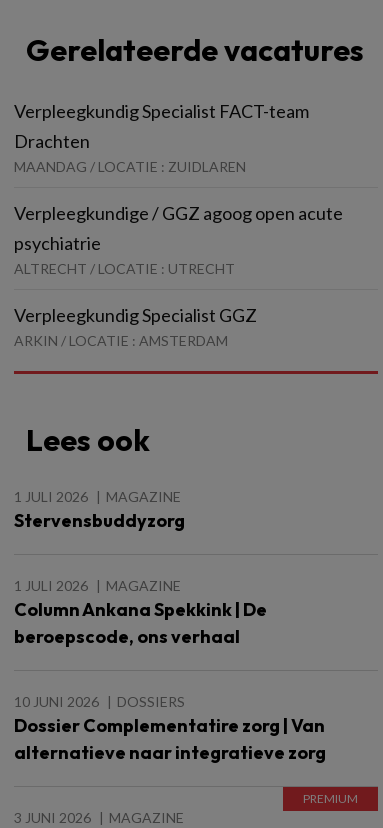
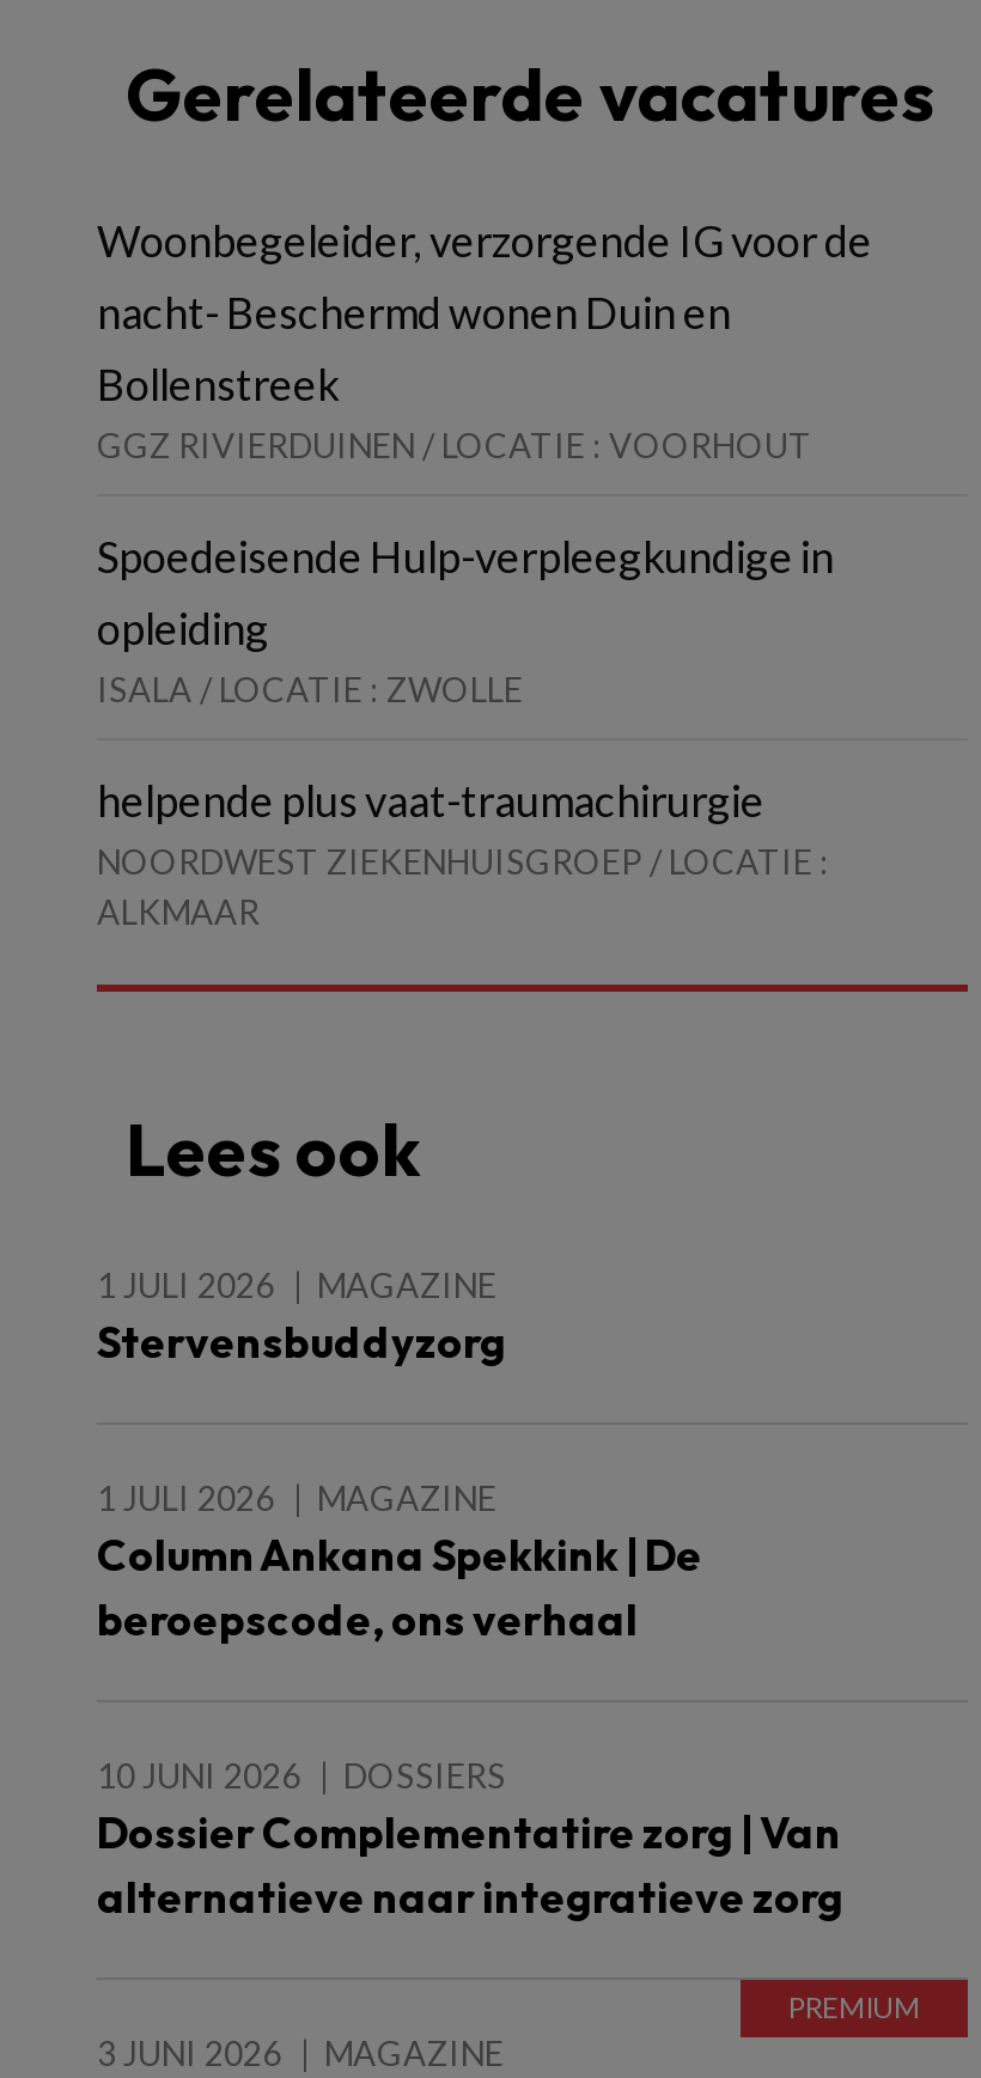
- Verpleegkundig Specialist FACT-team
- Drachten
- MAANDAG / LOCATIE : ZUIDLAREN
+ Woonbegeleider, verzorgende IG voor de
+ nacht- Beschermd wonen Duin en
+ Bollenstreek
+ GGZ RIVIERDUINEN / LOCATIE : VOORHOUT

- Verpleegkundige / GGZ agoog open acute
- psychiatrie
- ALTRECHT / LOCATIE : UTRECHT
+ Spoedeisende Hulp-verpleegkundige in
+ opleiding
+ ISALA / LOCATIE : ZWOLLE

- Verpleegkundig Specialist GGZ
- ARKIN / LOCATIE : AMSTERDAM
+ helpende plus vaat-traumachirurgie
+ NOORDWEST ZIEKENHUISGROEP / LOCATIE :
+ ALKMAAR
